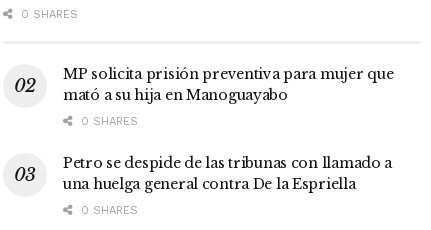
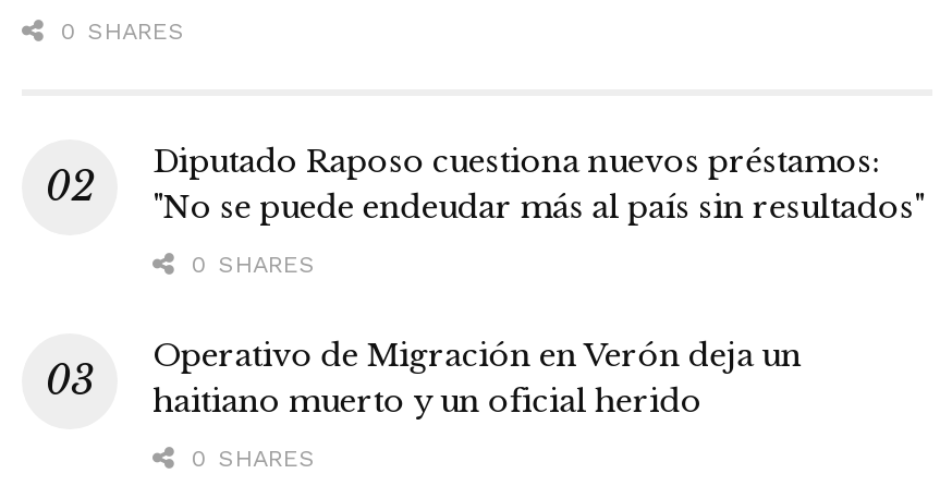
- MP solicita prisión preventiva para mujer que
- mató a su hija en Manoguayabo
+ Diputado Raposo cuestiona nuevos préstamos:
+ "No se puede endeudar más al país sin resultados"

- Petro se despide de las tribunas con llamado a
- una huelga general contra De la Espriella
+ Operativo de Migración en Verón deja un
+ haitiano muerto y un oficial herido
